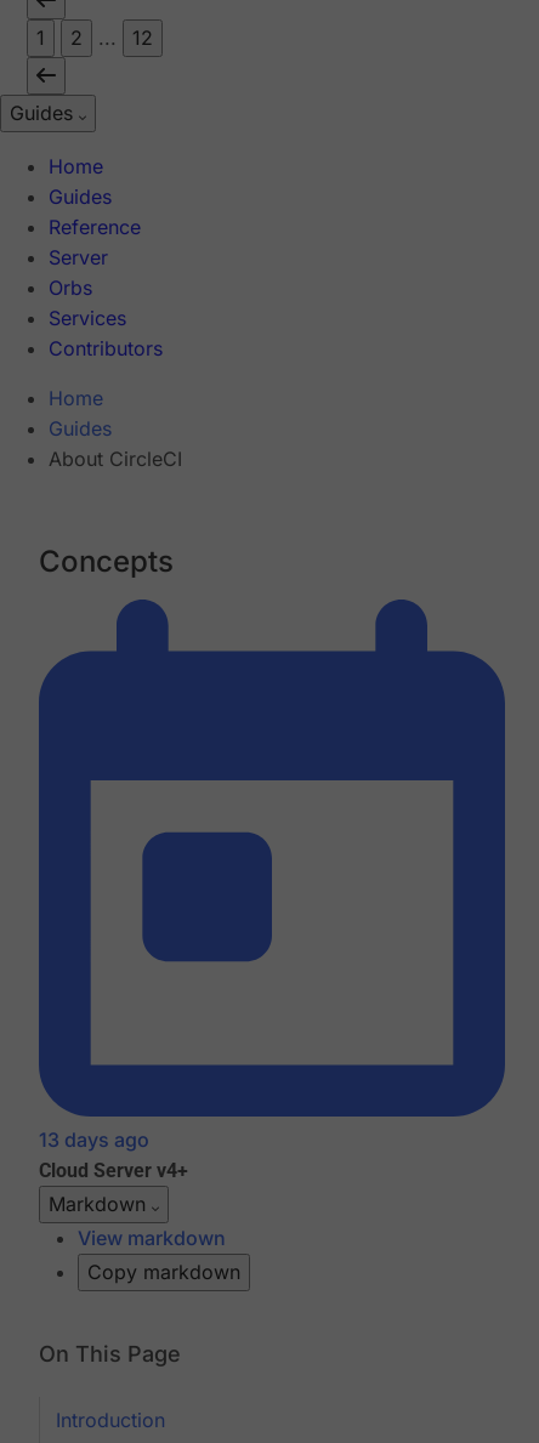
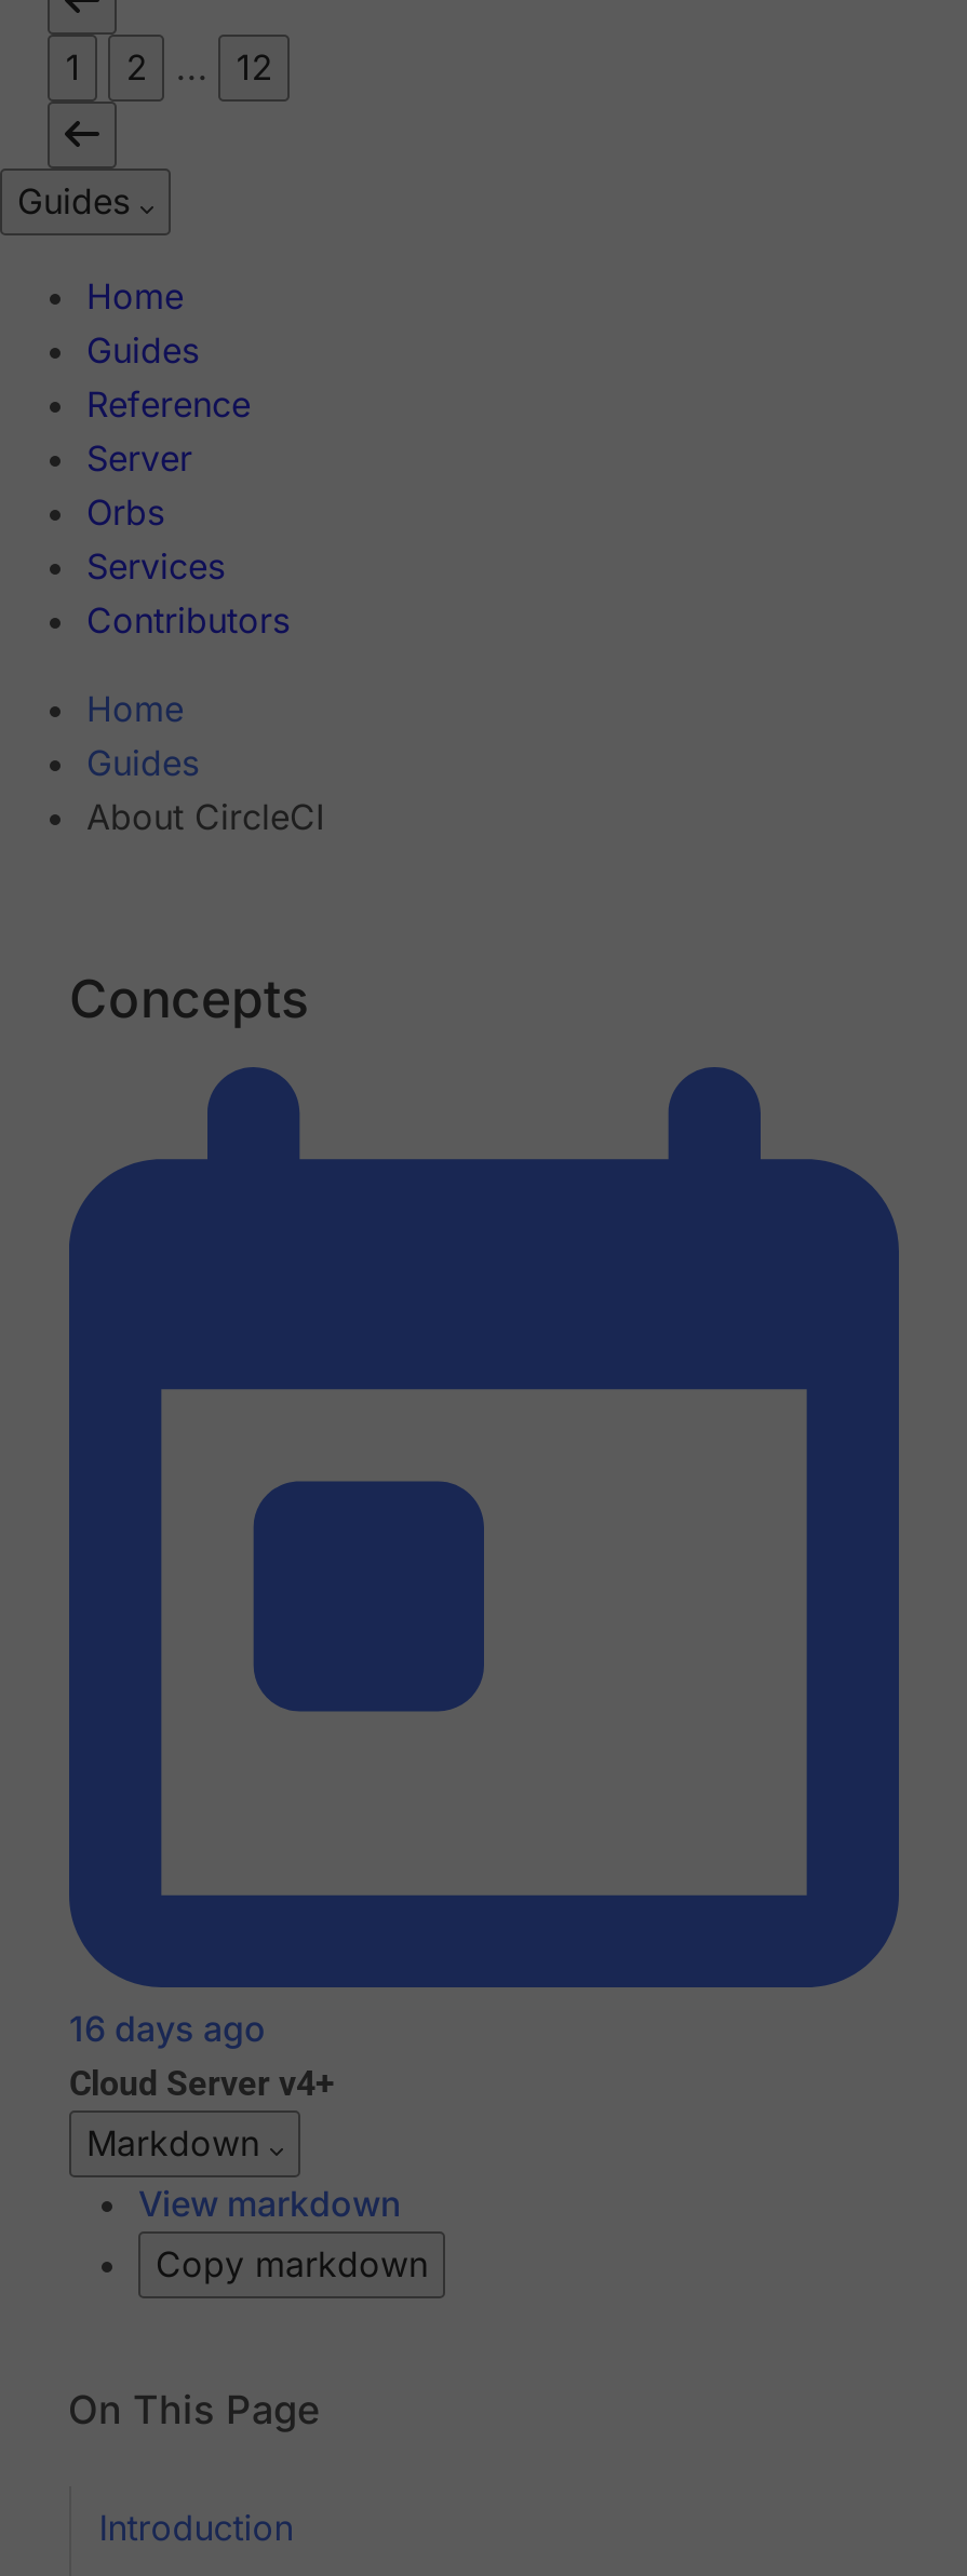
- 13 days ago
+ 16 days ago
